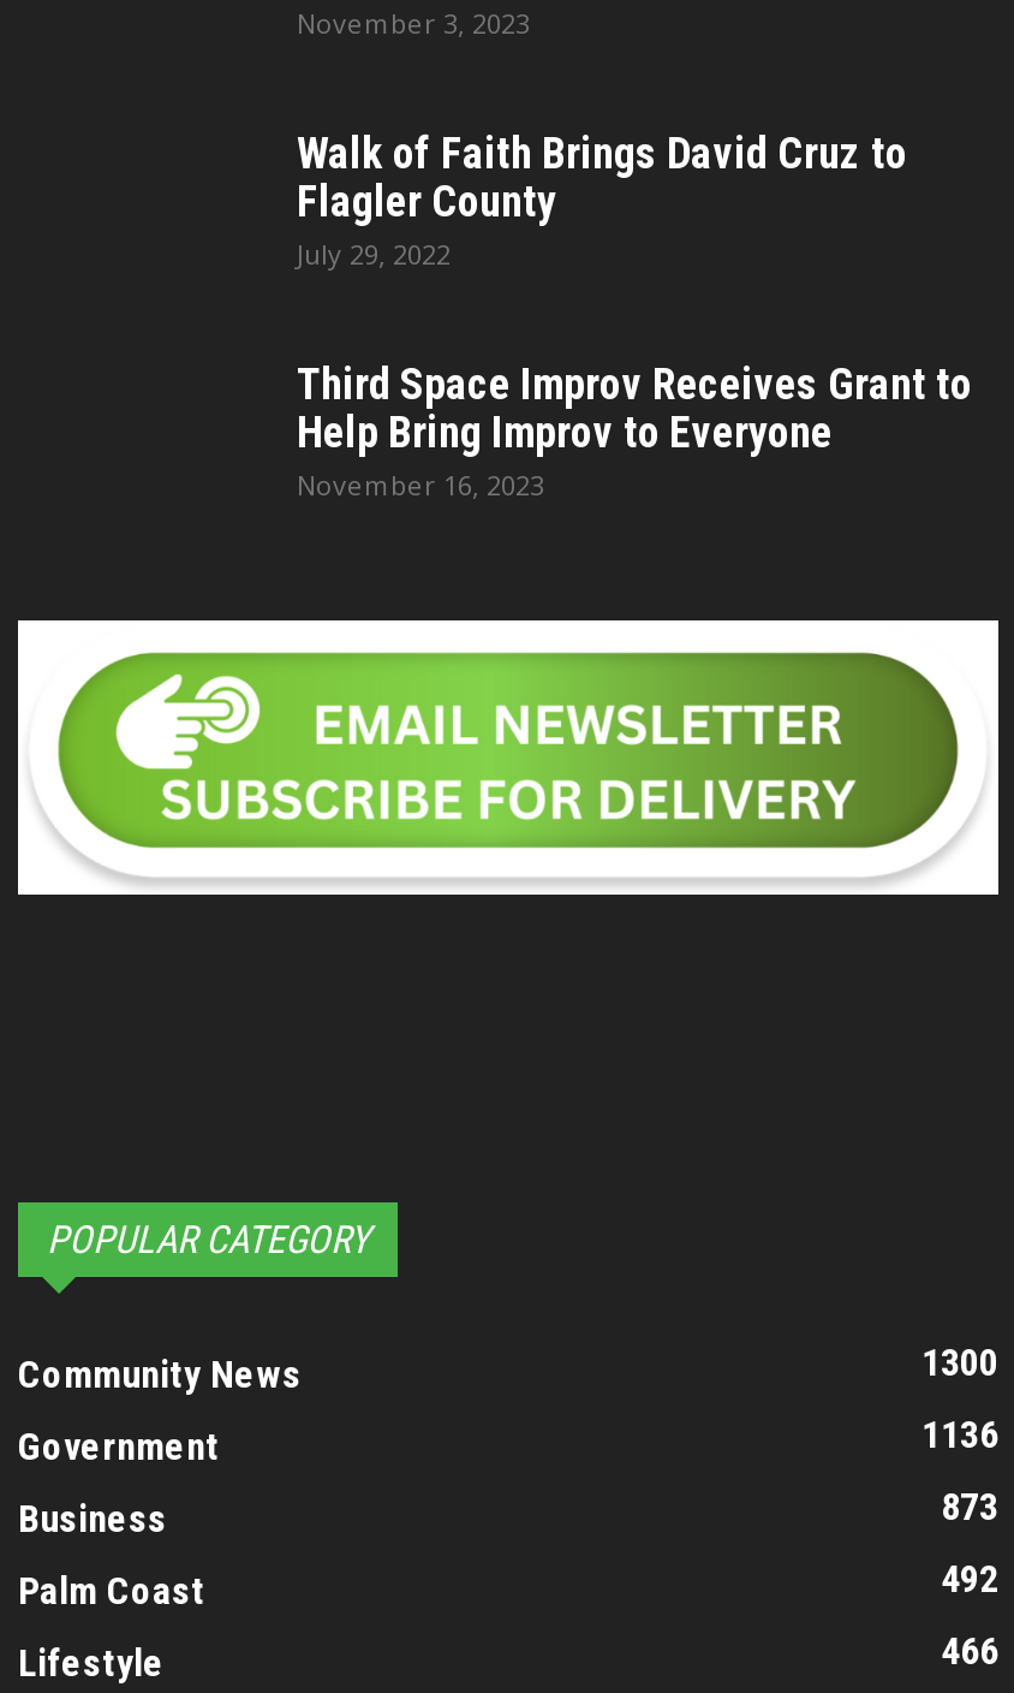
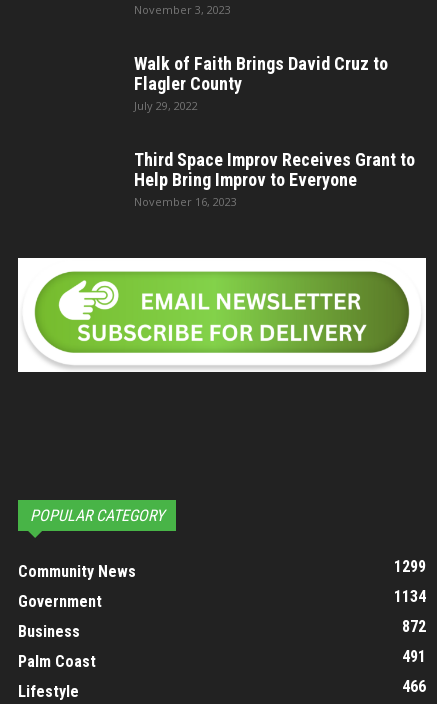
- 1300
+ 1299

- 1136
+ 1134

- 873
+ 872

- 492
+ 491
